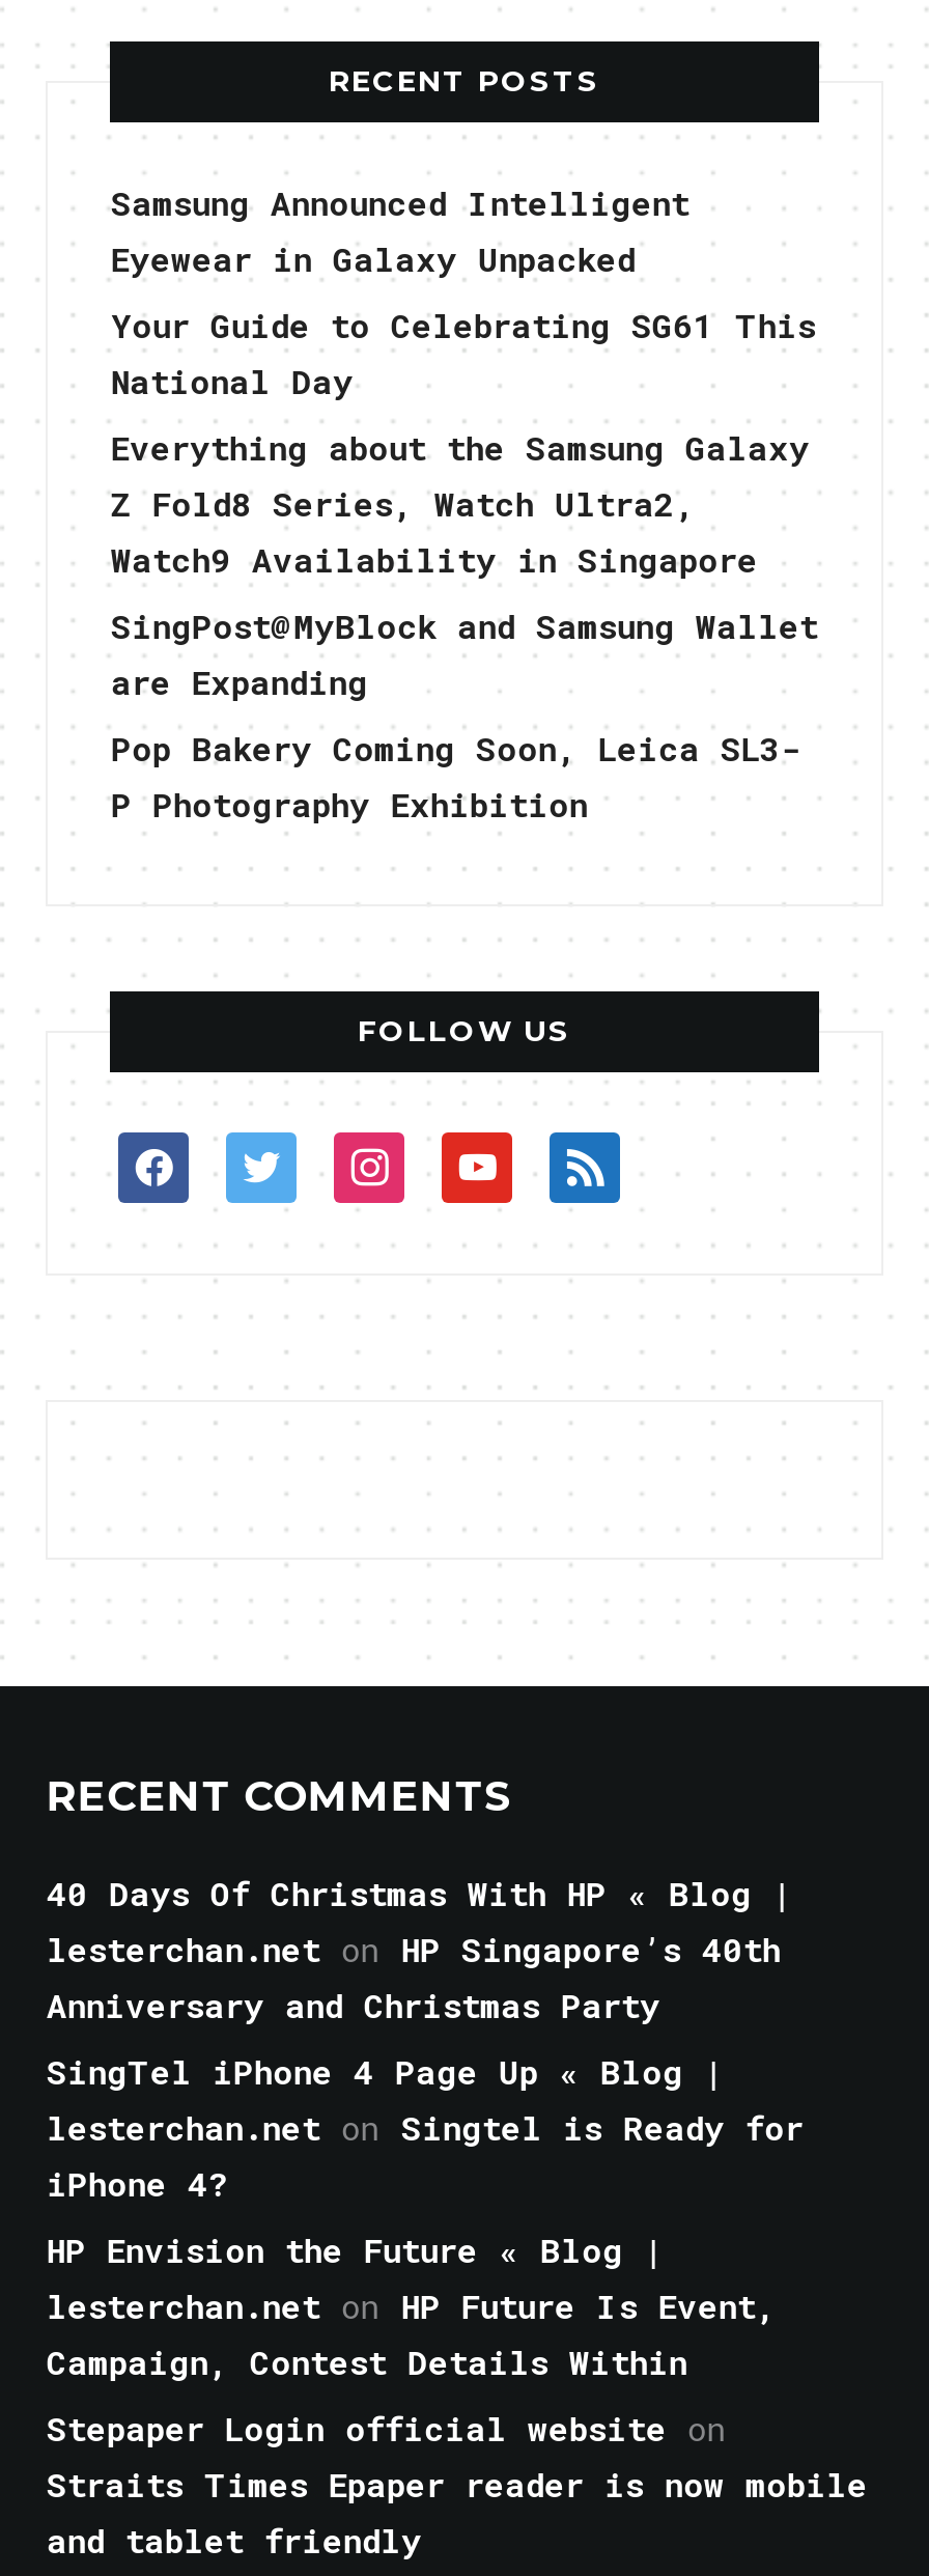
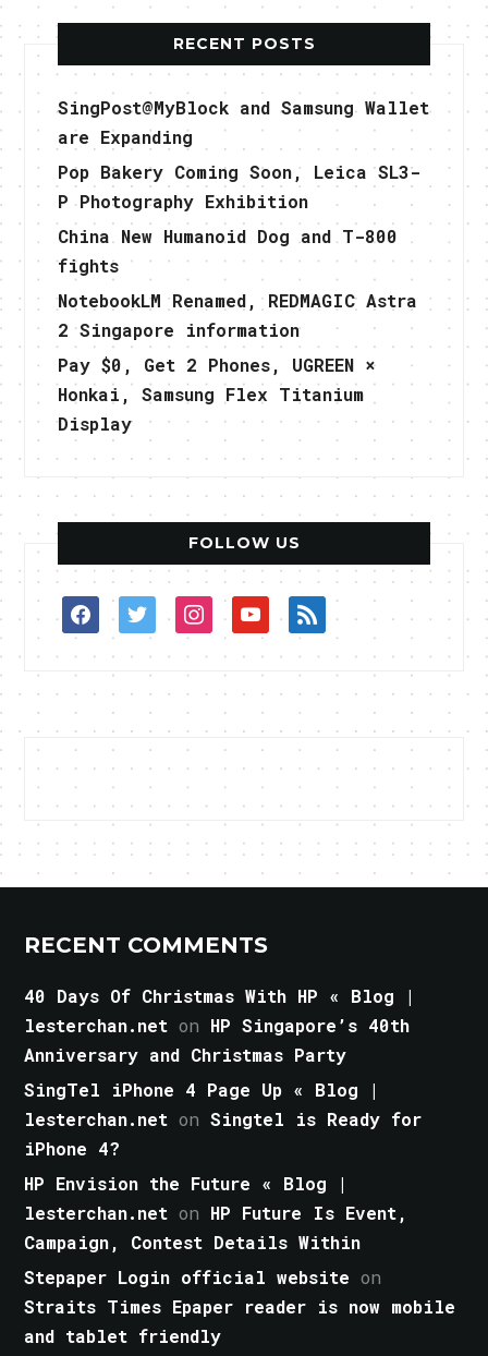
- Samsung Announced Intelligent
- Eyewear in Galaxy Unpacked
- Your Guide to Celebrating SG61 This
- National Day
- Everything about the Samsung Galaxy
- Z Fold8 Series, Watch Ultra2,
- Watch9 Availability in Singapore

moved up: SingPost@MyBlock and Samsung Wallet | are Expanding | Pop Bakery Coming Soon, Leica SL3- | P Photography Exhibition

+ China New Humanoid Dog and T-800
+ fights
+ NotebookLM Renamed, REDMAGIC Astra
+ 2 Singapore information
+ Pay $0, Get 2 Phones, UGREEN ×
+ Honkai, Samsung Flex Titanium
+ Display
